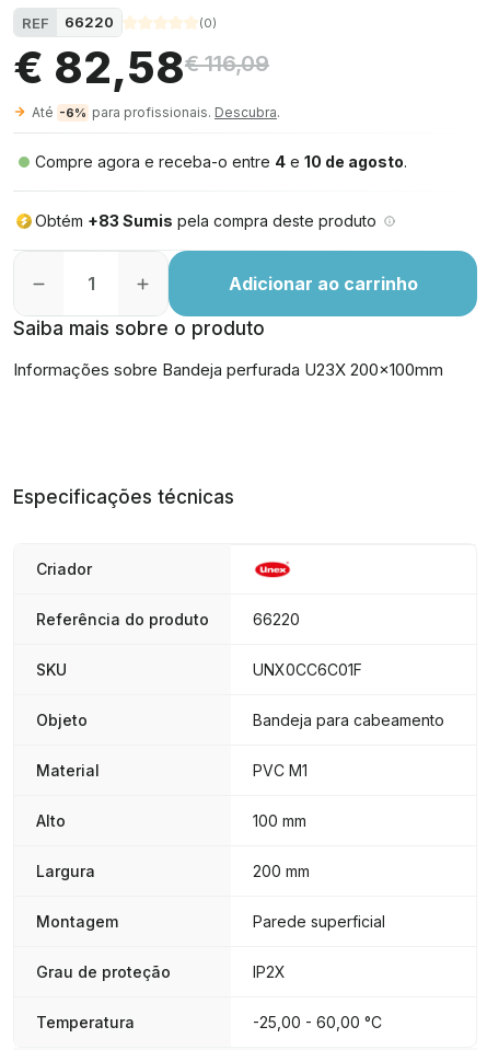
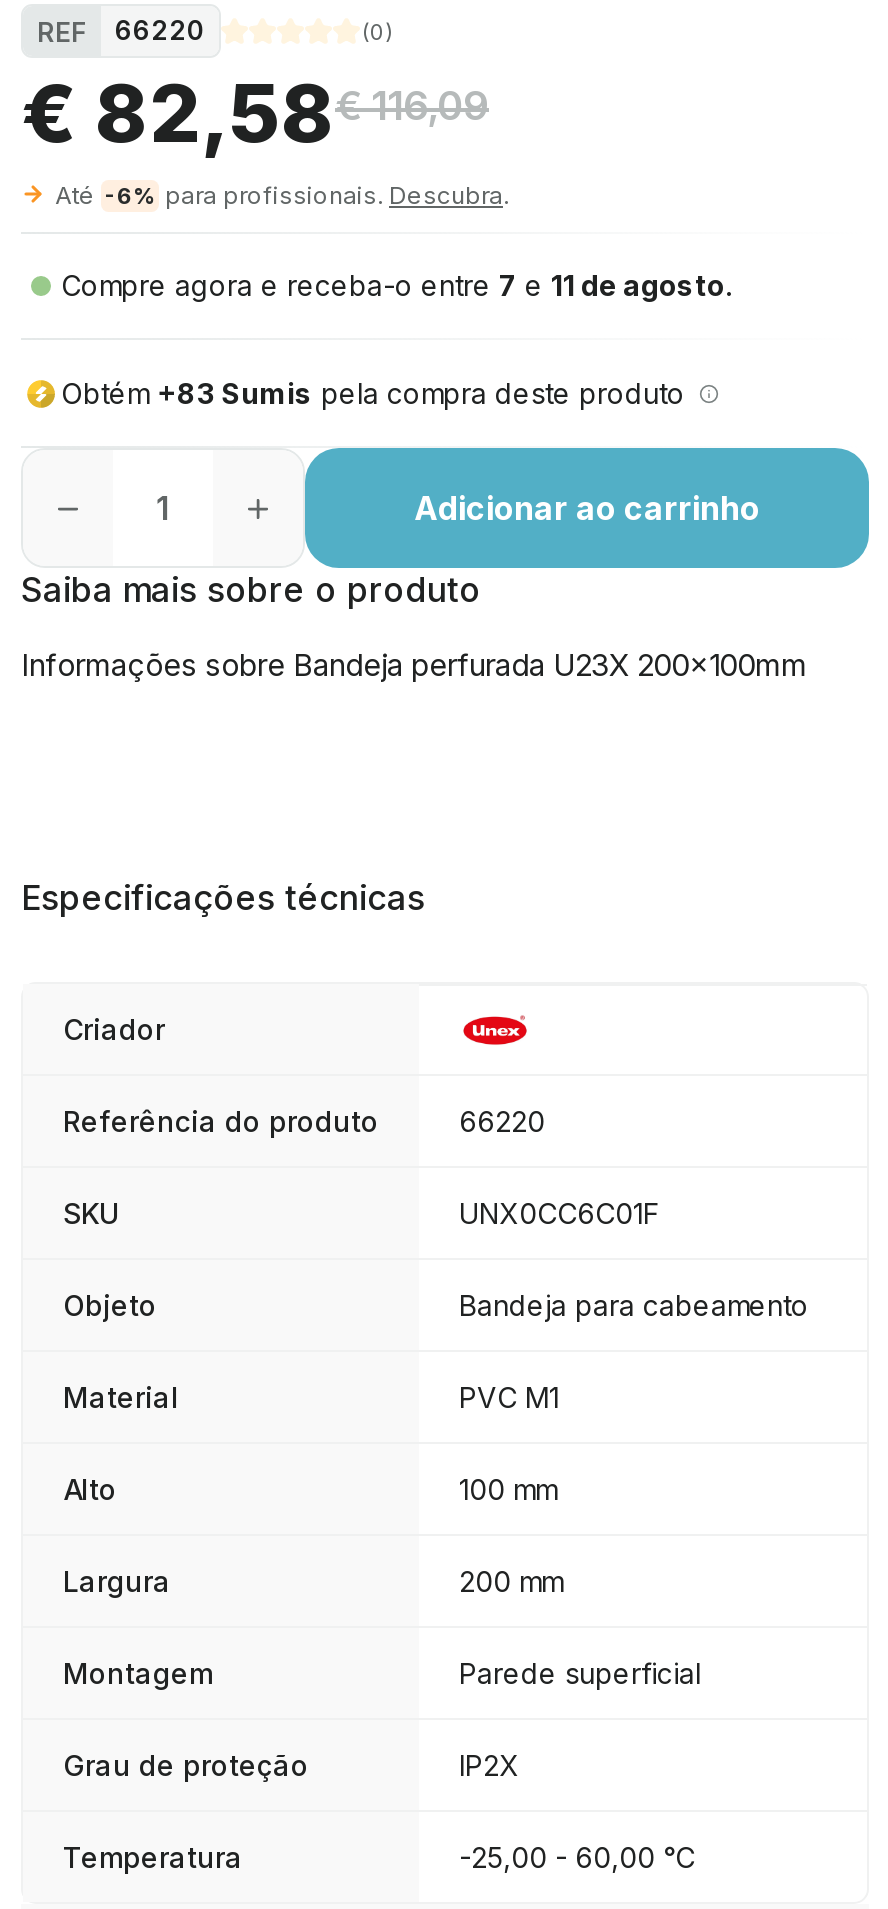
- Compre agora e receba-o entre 4 e 10 de agosto.
+ Compre agora e receba-o entre 7 e 11 de agosto.
